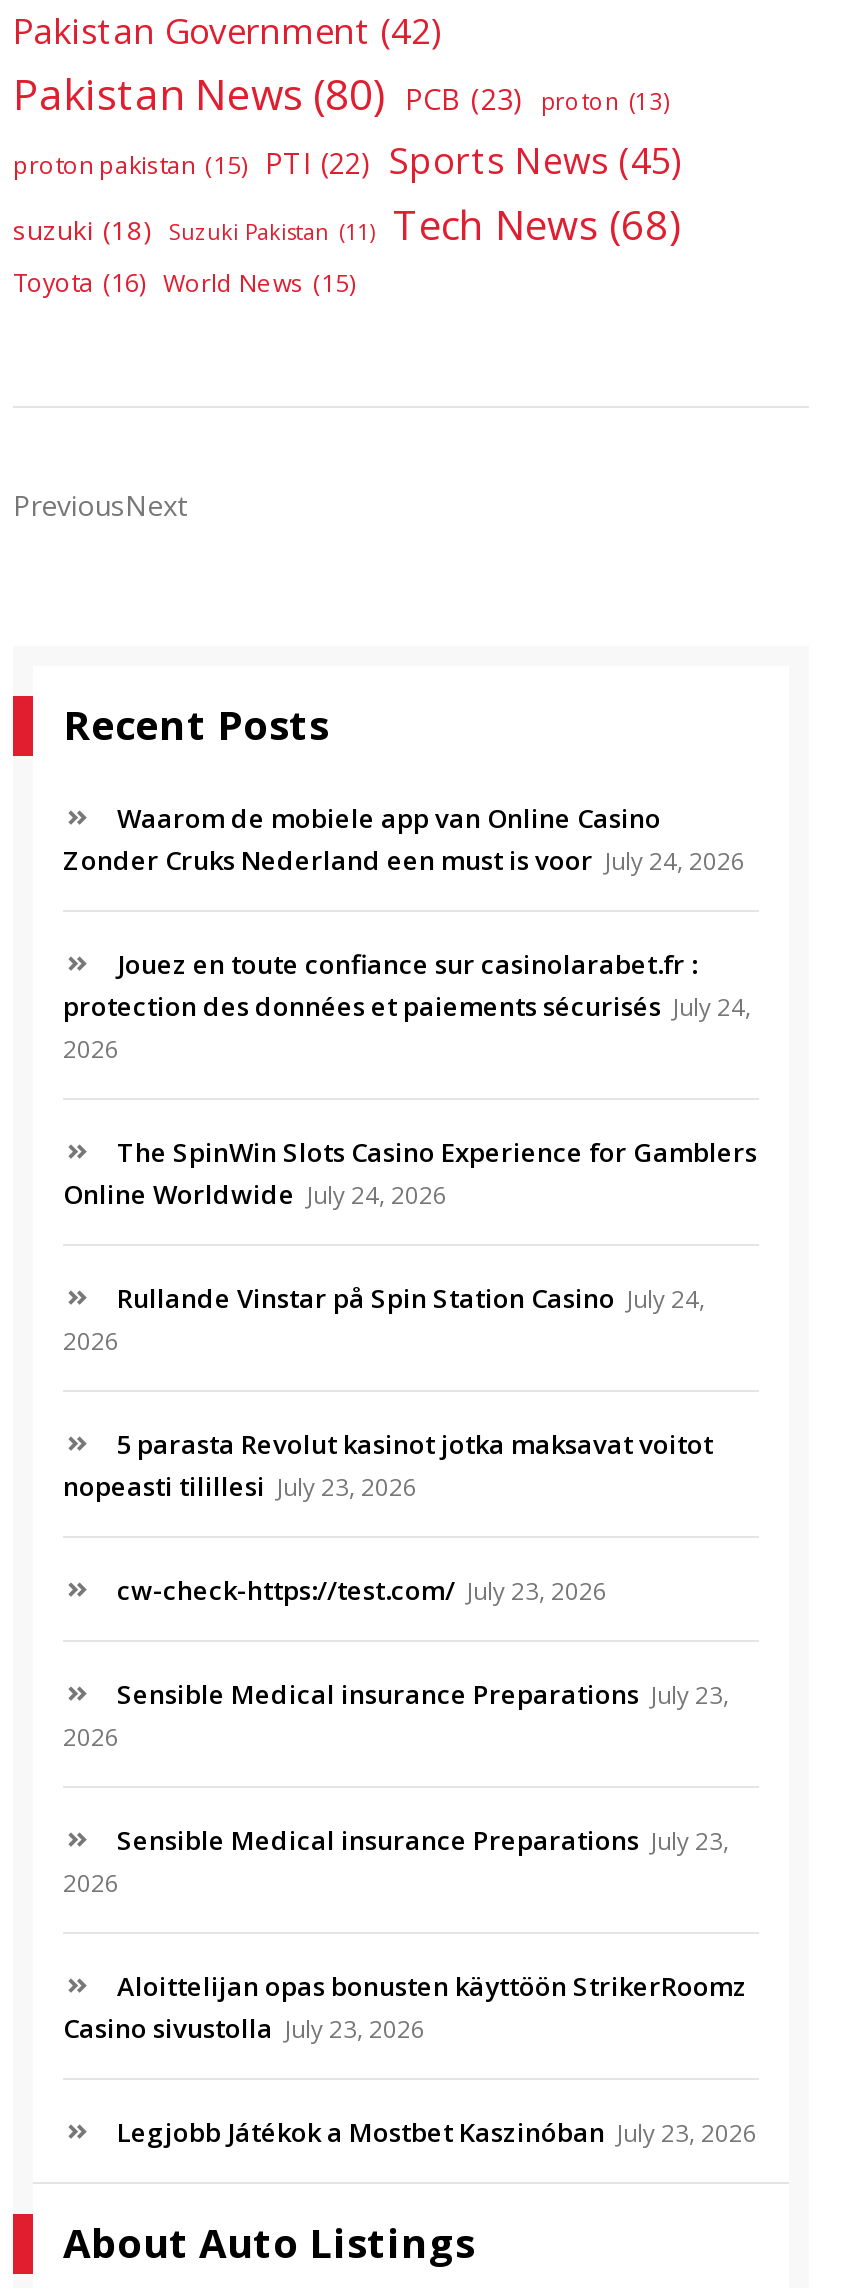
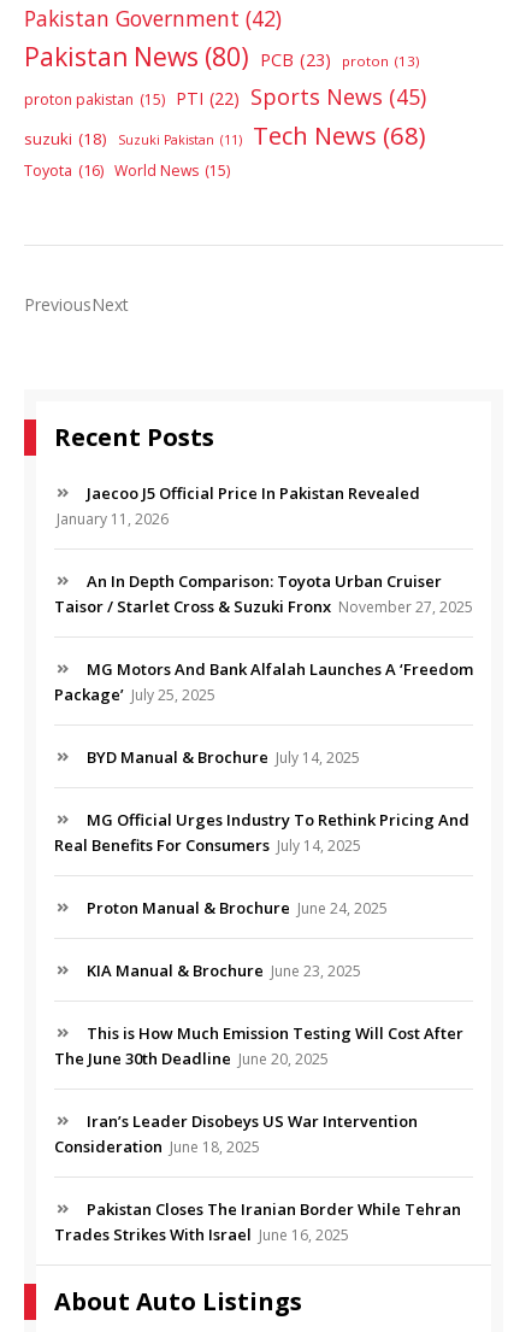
- Waarom de mobiele app van Online Casino
- Zonder Cruks Nederland een must is voor July 24, 2026
+ Jaecoo J5 Official Price In Pakistan Revealed
+ January 11, 2026

- Jouez en toute confiance sur casinolarabet.fr :
- protection des données et paiements sécurisés July 24,
- 2026
+ An In Depth Comparison: Toyota Urban Cruiser
+ Taisor / Starlet Cross & Suzuki Fronx November 27, 2025

- The SpinWin Slots Casino Experience for Gamblers
- Online Worldwide July 24, 2026
+ MG Motors And Bank Alfalah Launches A ‘Freedom
+ Package’ July 25, 2025

- Rullande Vinstar på Spin Station Casino July 24,
- 2026
+ BYD Manual & Brochure July 14, 2025

- 5 parasta Revolut kasinot jotka maksavat voitot
- nopeasti tilillesi July 23, 2026
+ MG Official Urges Industry To Rethink Pricing And
+ Real Benefits For Consumers July 14, 2025

- cw-check-https://test.com/ July 23, 2026
+ Proton Manual & Brochure June 24, 2025

- Sensible Medical insurance Preparations July 23,
- 2026
+ KIA Manual & Brochure June 23, 2025

- Sensible Medical insurance Preparations July 23,
- 2026
+ This is How Much Emission Testing Will Cost After
+ The June 30th Deadline June 20, 2025

- Aloittelijan opas bonusten käyttöön StrikerRoomz
- Casino sivustolla July 23, 2026
+ Iran’s Leader Disobeys US War Intervention
+ Consideration June 18, 2025

- Legjobb Játékok a Mostbet Kaszinóban July 23, 2026
+ Pakistan Closes The Iranian Border While Tehran
+ Trades Strikes With Israel June 16, 2025
